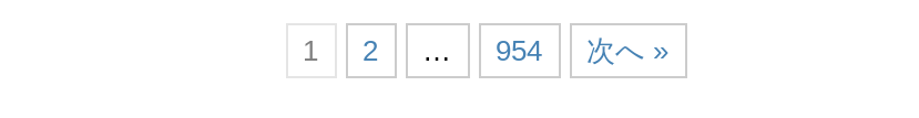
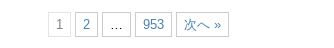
- 954
+ 953
